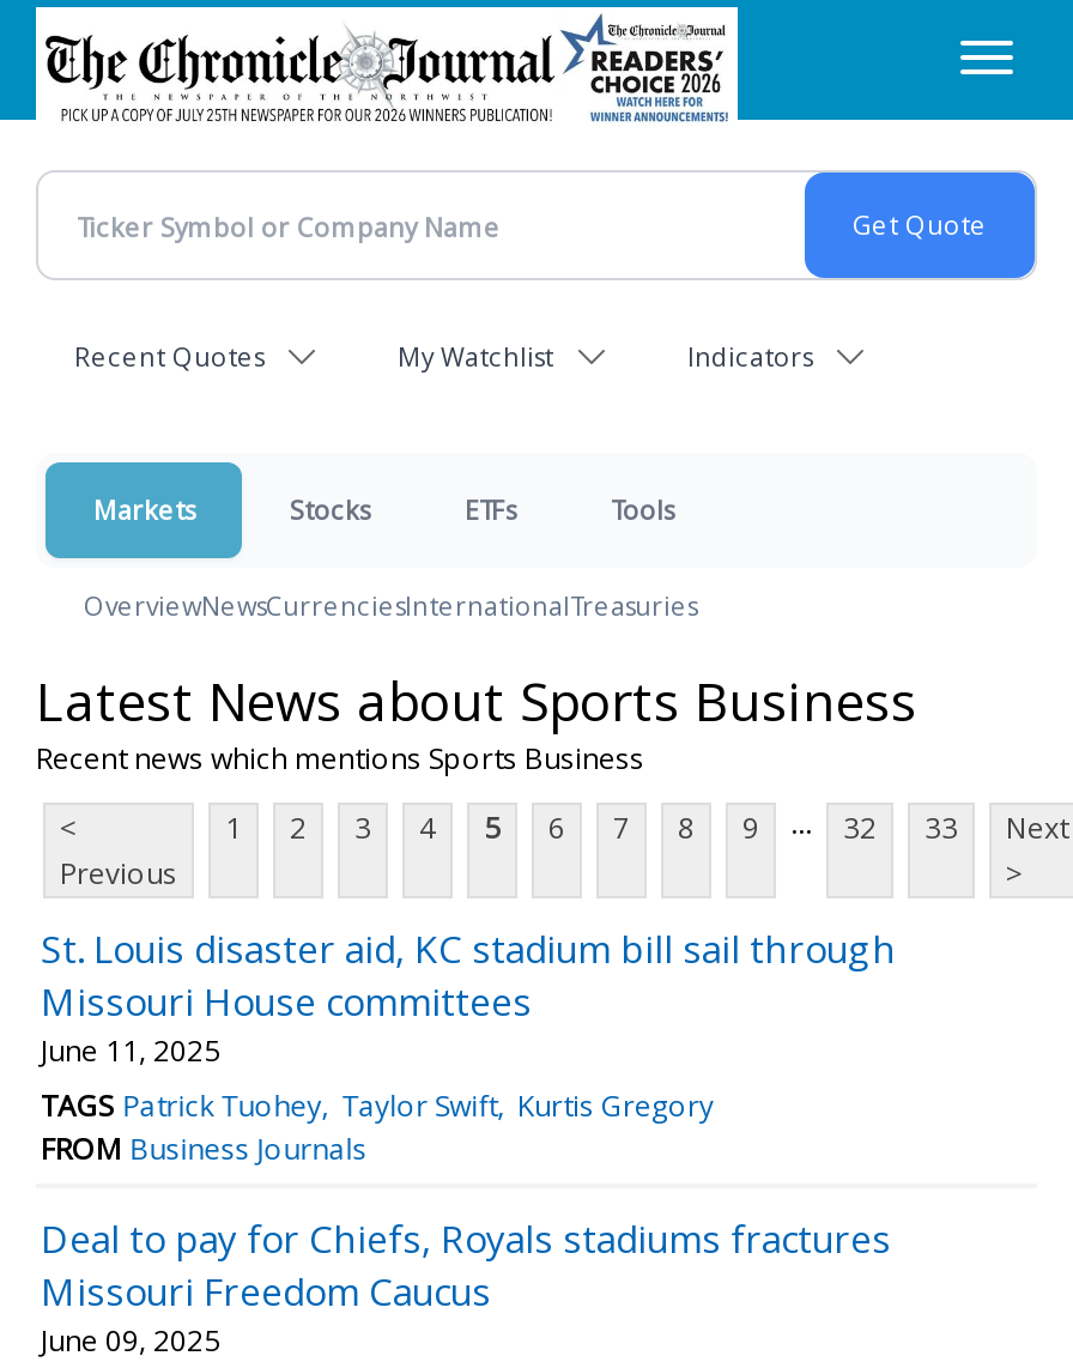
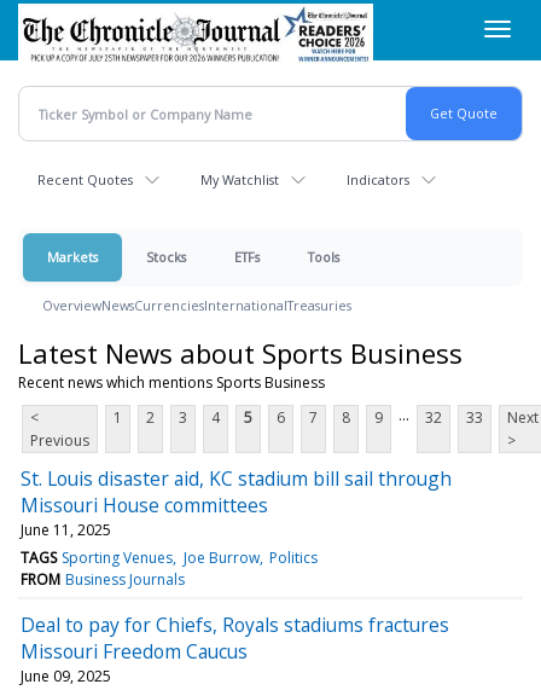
- TAGS Patrick Tuohey Taylor Swift Kurtis Gregory
+ TAGS Sporting Venues Joe Burrow Politics
